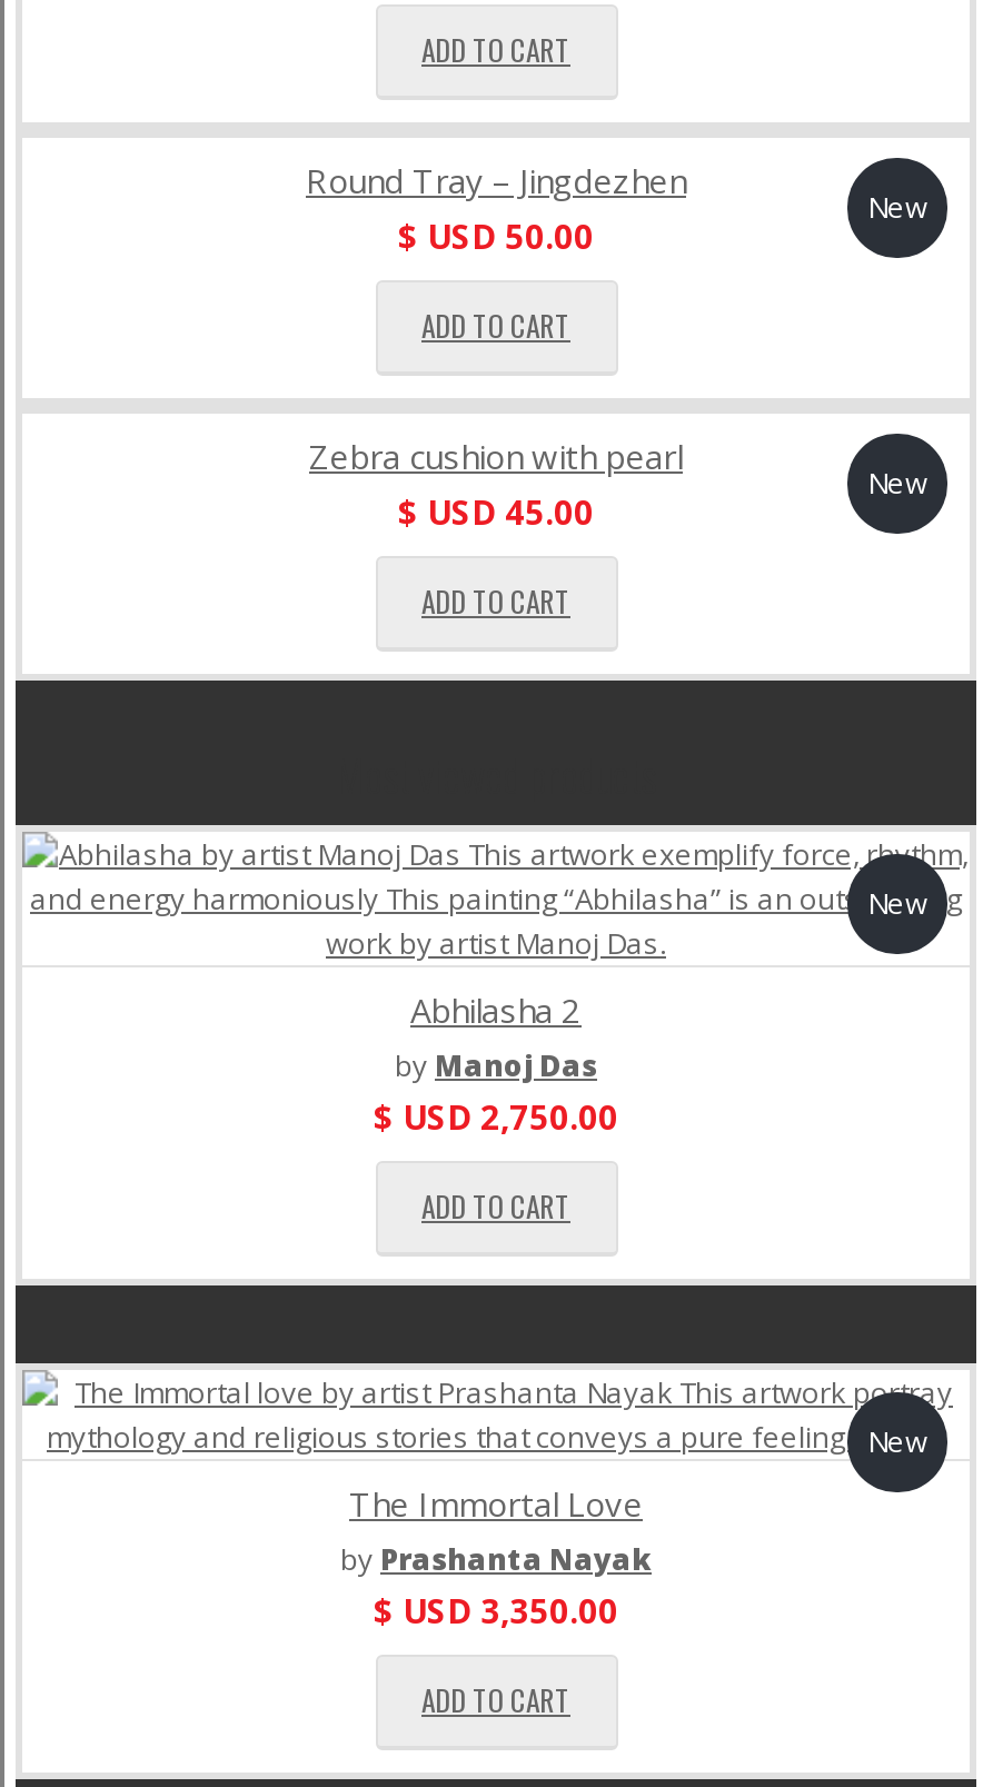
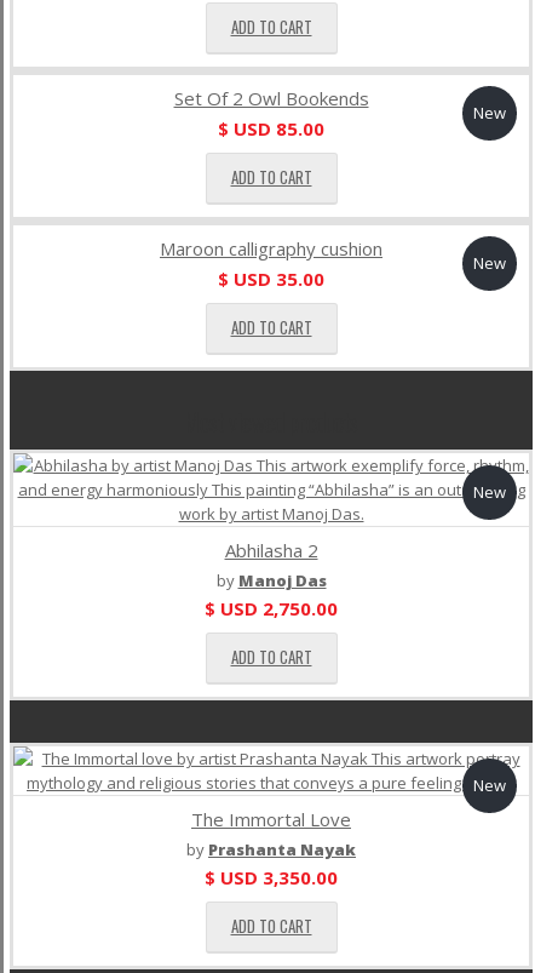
- Round Tray – Jingdezhen
- $ USD 50.00
+ Set Of 2 Owl Bookends
+ $ USD 85.00

- Zebra cushion with pearl
- $ USD 45.00
+ Maroon calligraphy cushion
+ $ USD 35.00
